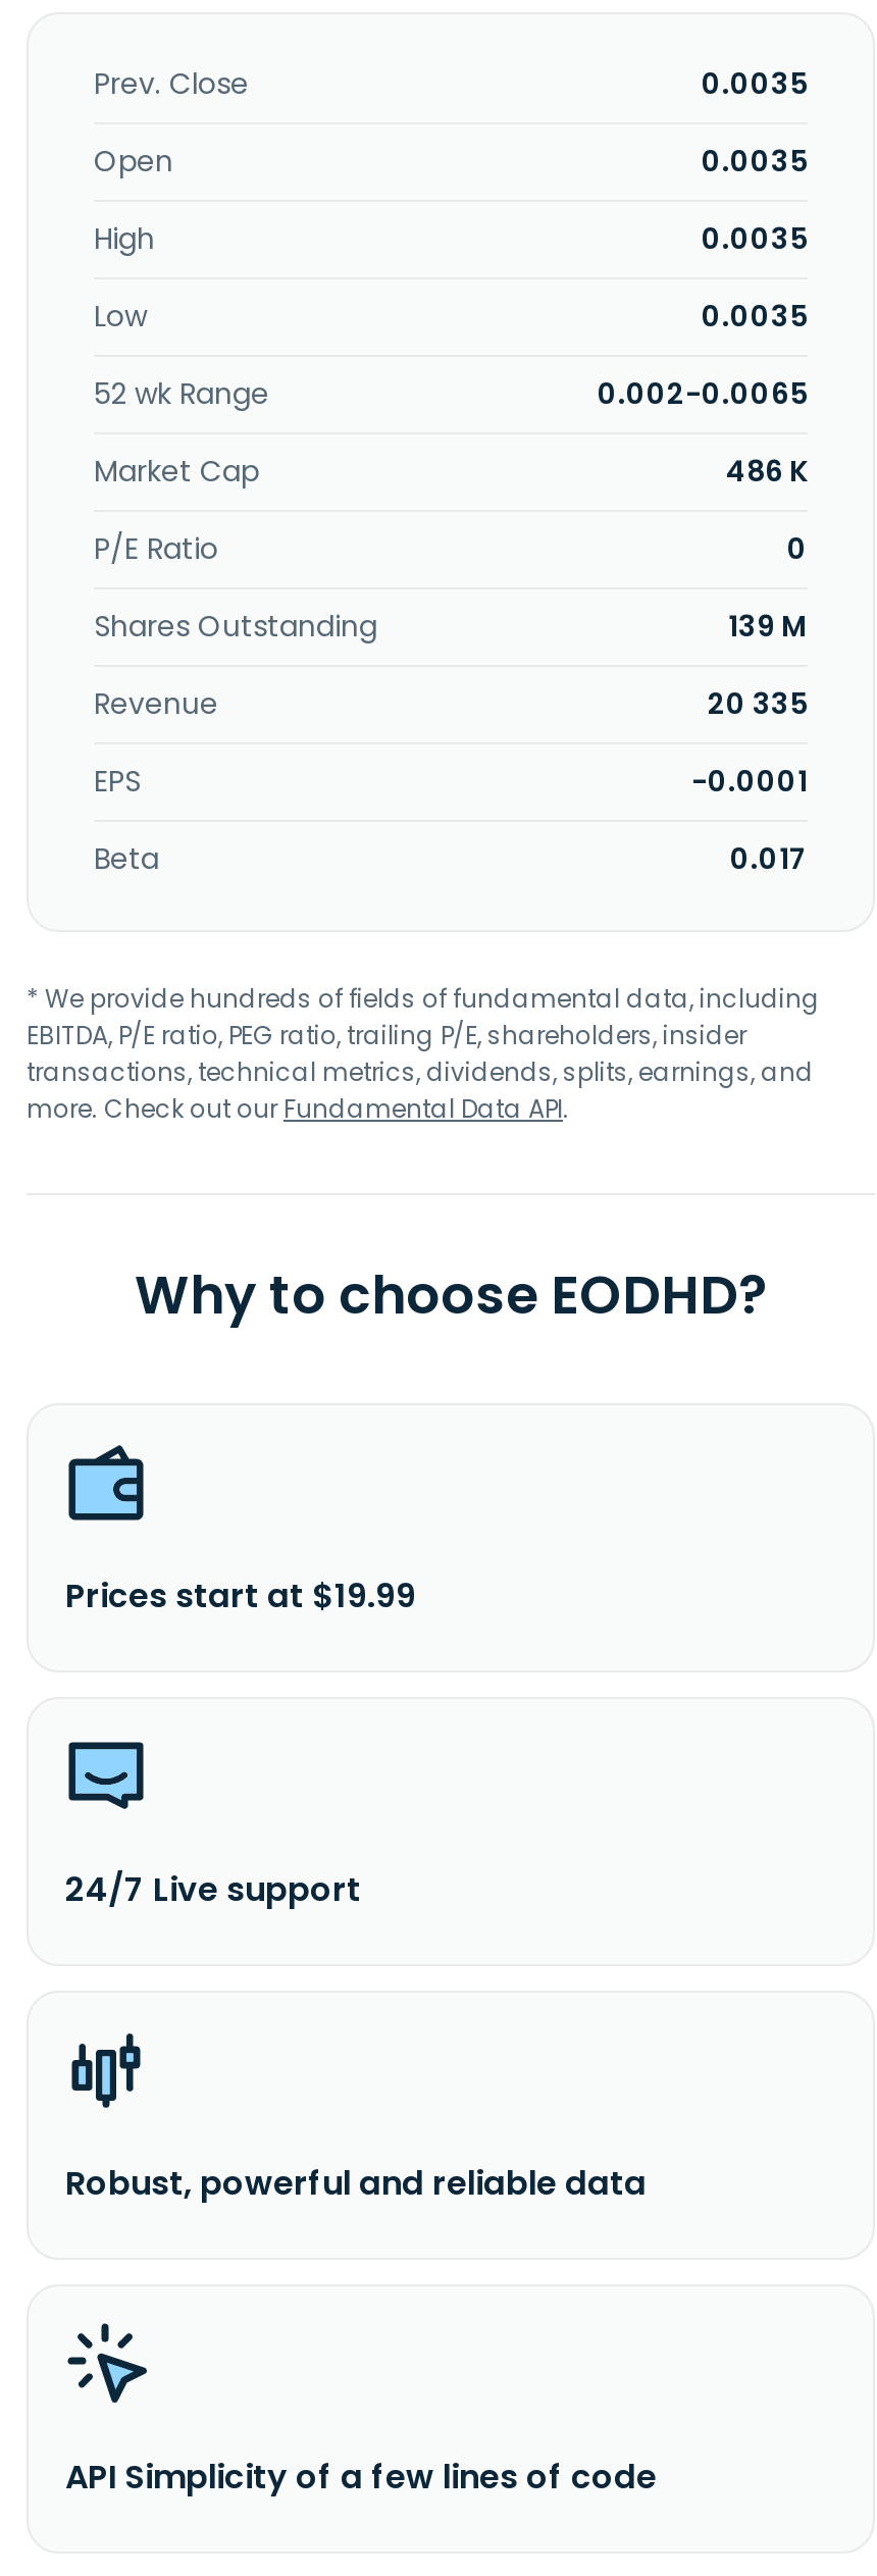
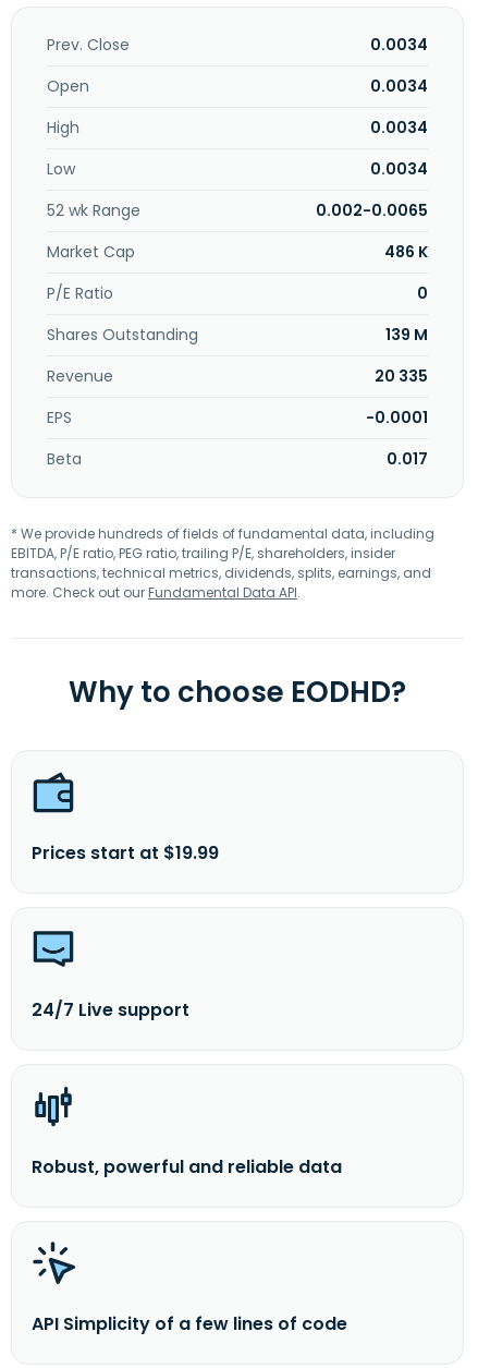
- 0.0035
+ 0.0034

- 0.0035
+ 0.0034

- 0.0035
+ 0.0034

- 0.0035
+ 0.0034
